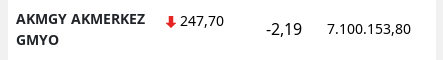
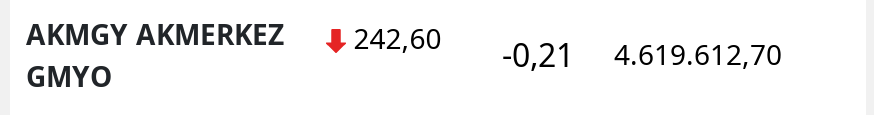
- 247,70
+ 242,60

- -2,19
+ -0,21

- 7.100.153,80
+ 4.619.612,70
